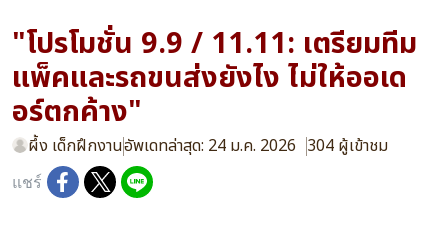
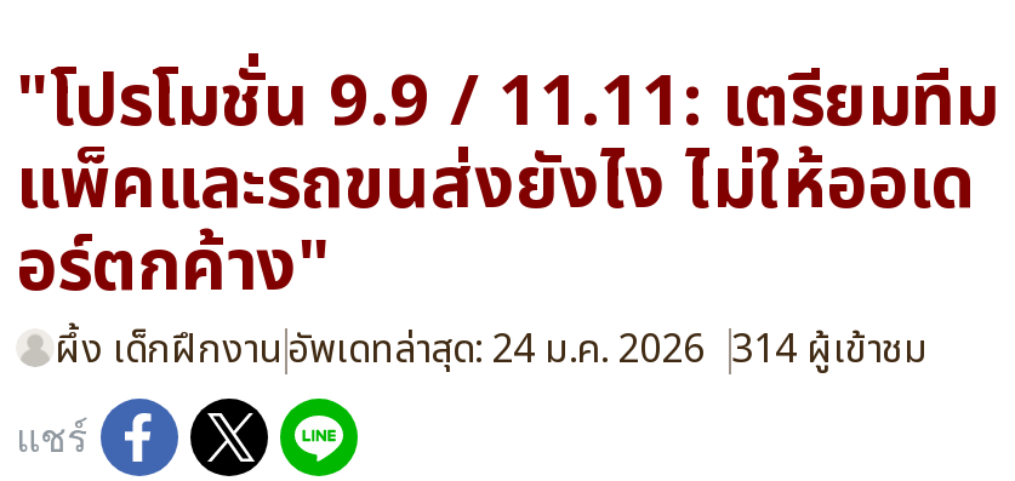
- ผึ้ง เด็กฝึกงานอัพเดทล่าสุด: 24 ม.ค. 2026 304 ผู้เข้าชม
+ ผึ้ง เด็กฝึกงานอัพเดทล่าสุด: 24 ม.ค. 2026 314 ผู้เข้าชม
